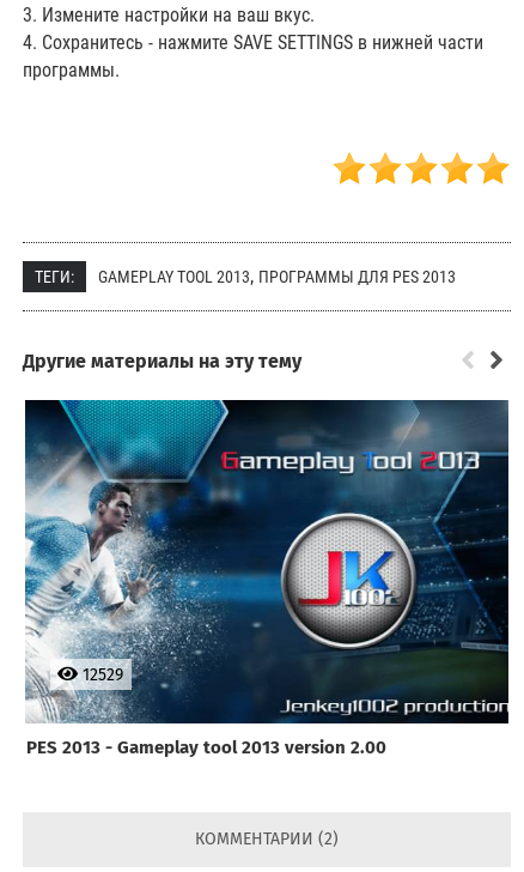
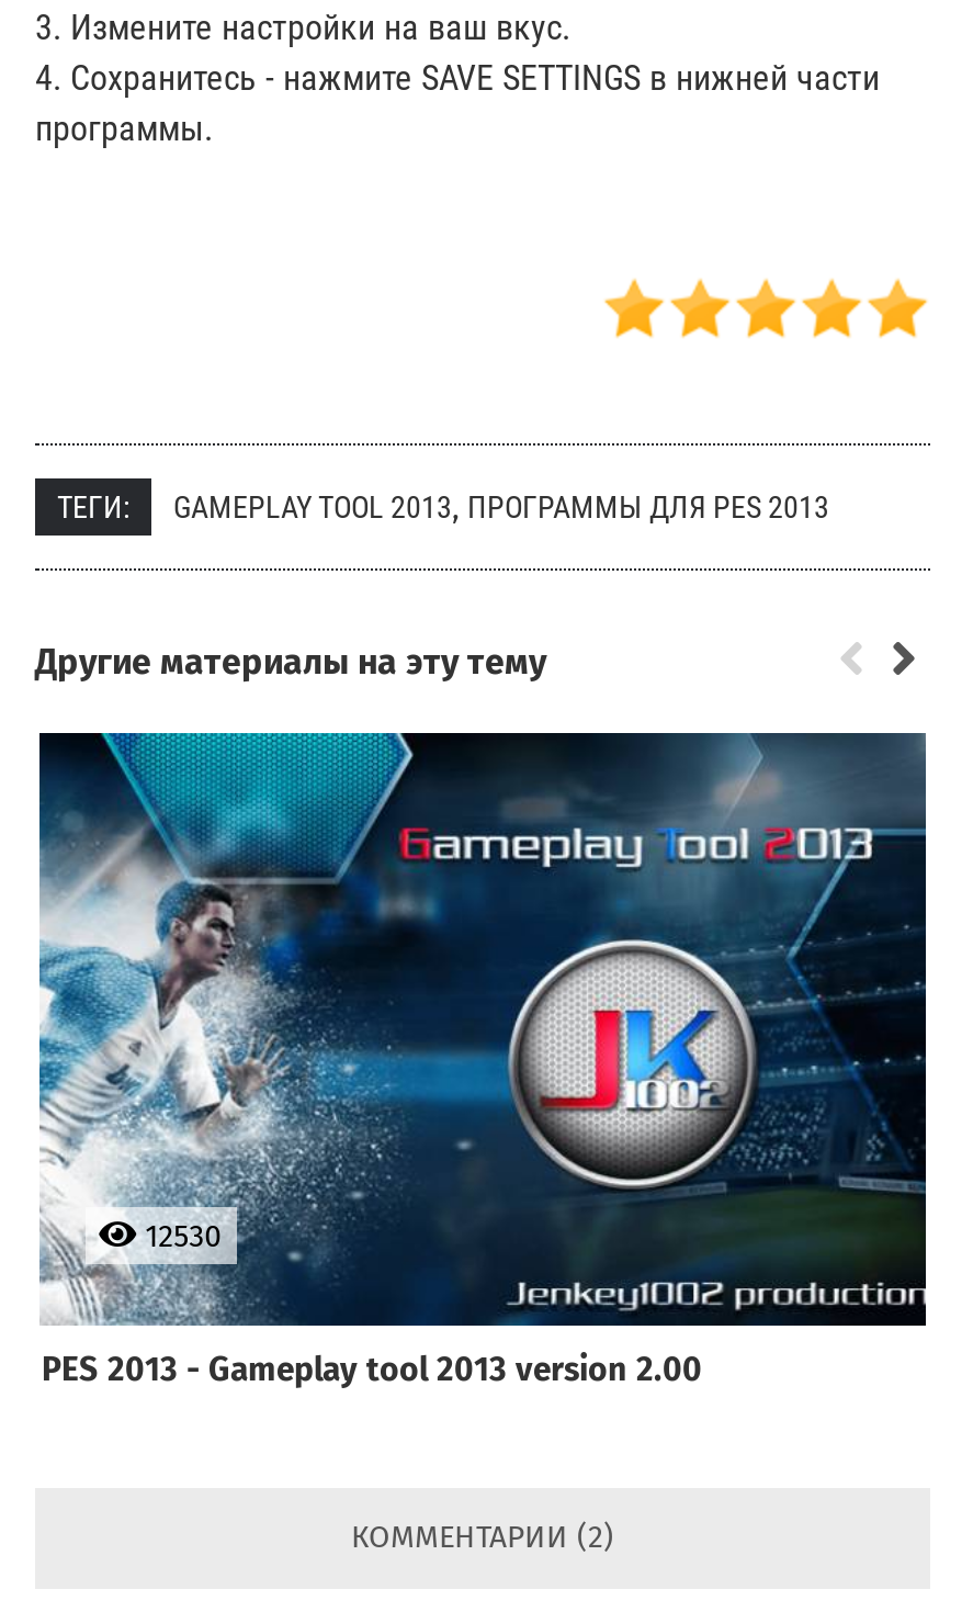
- 12529
+ 12530
